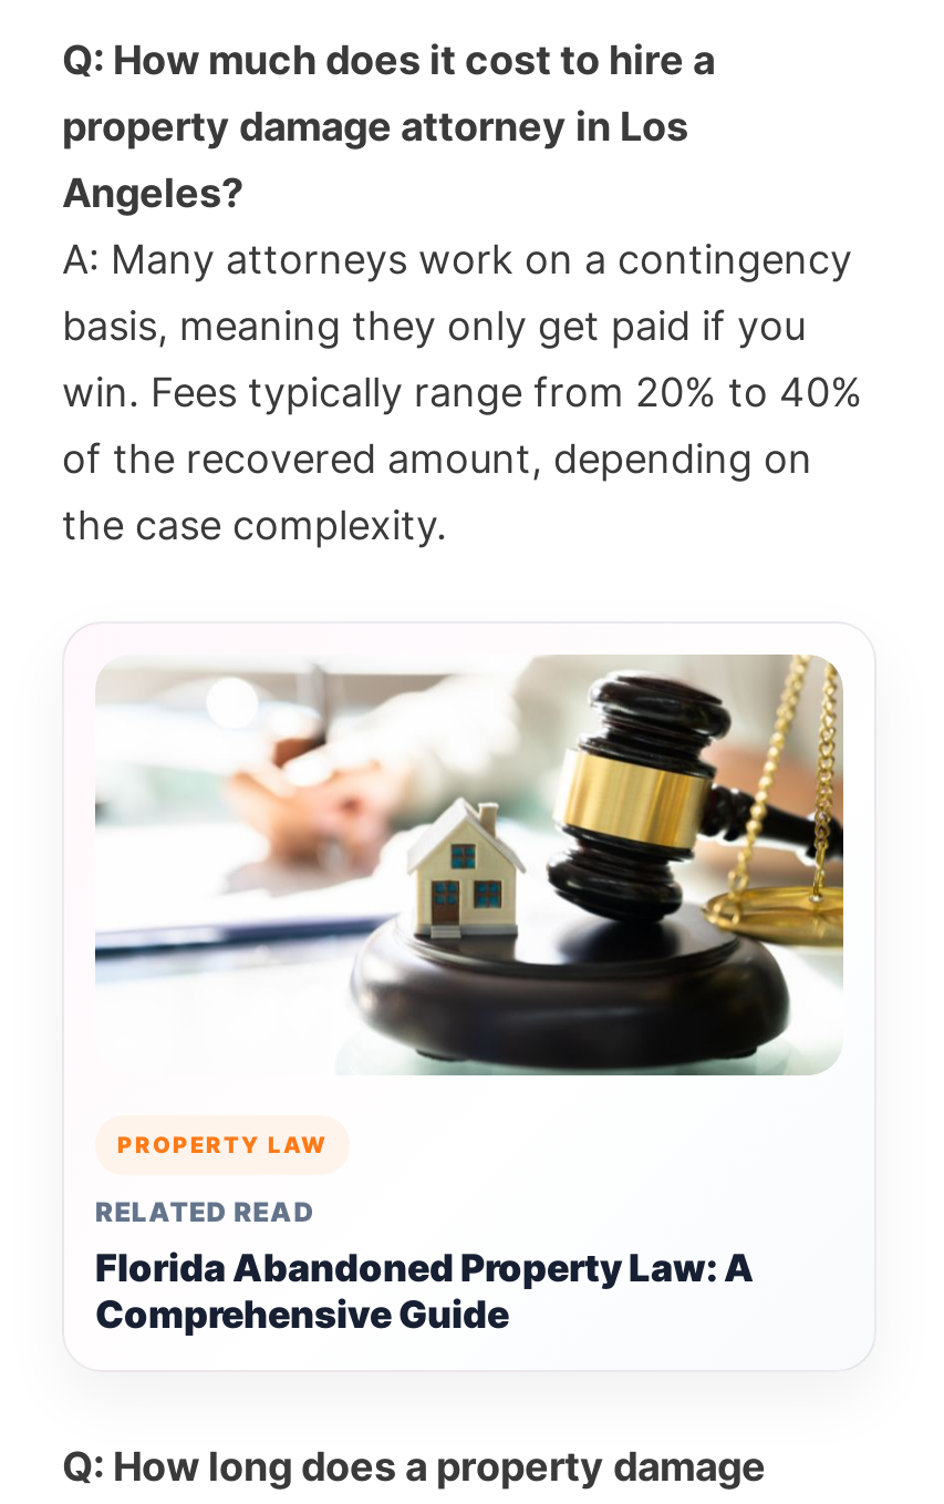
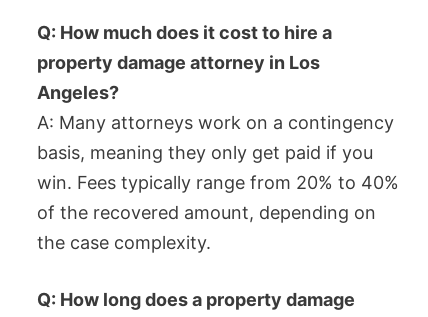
- [image]
- PROPERTY LAW
- RELATED READ
- Florida Abandoned Property Law: A
- Comprehensive Guide
